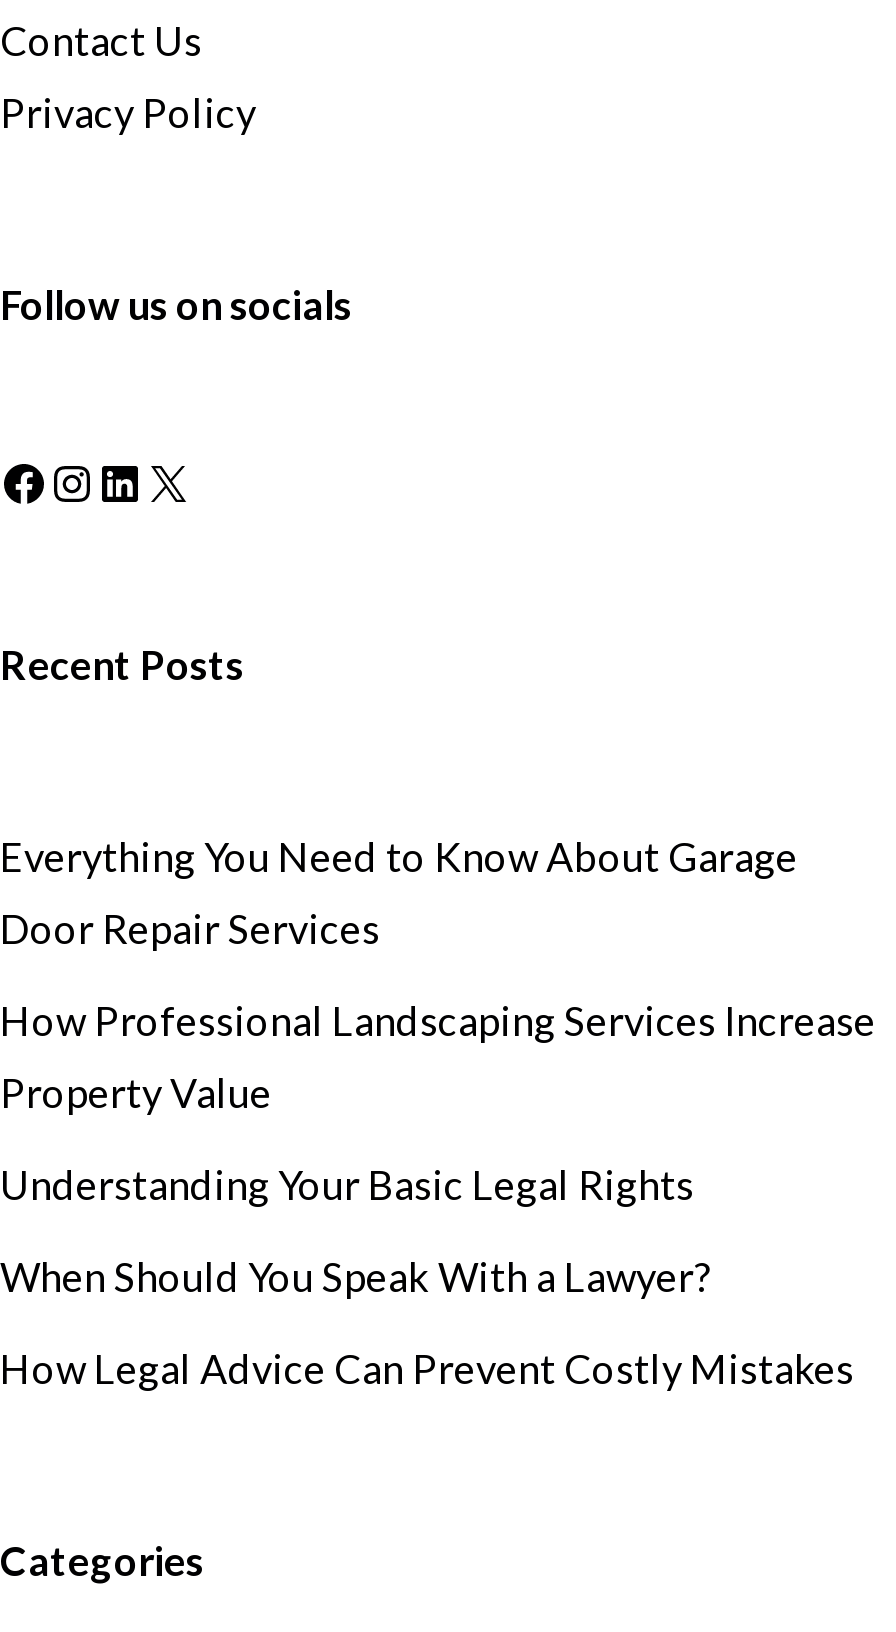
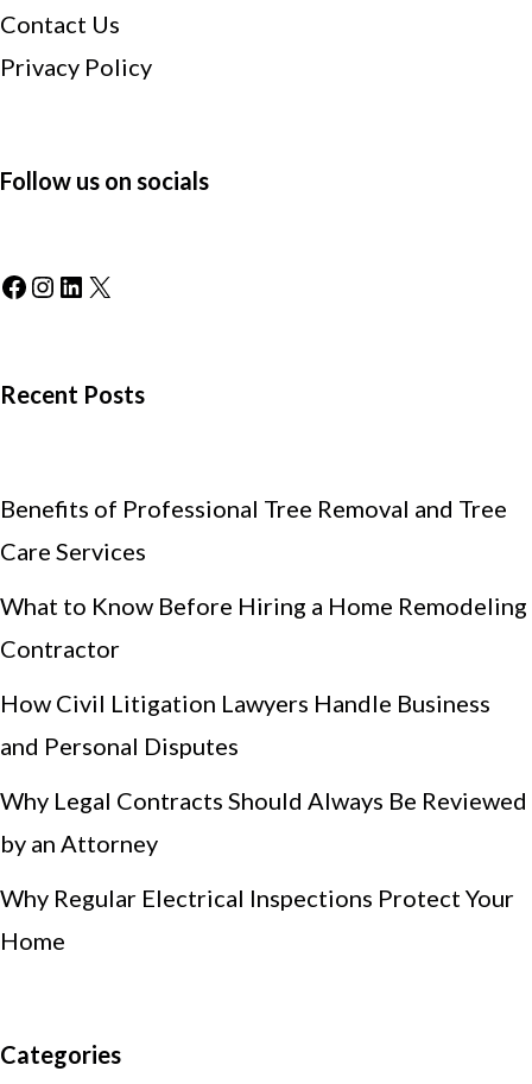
- Everything You Need to Know About Garage
- Door Repair Services
- How Professional Landscaping Services Increase
- Property Value
- Understanding Your Basic Legal Rights
- When Should You Speak With a Lawyer?
- How Legal Advice Can Prevent Costly Mistakes
+ Benefits of Professional Tree Removal and Tree
+ Care Services
+ What to Know Before Hiring a Home Remodeling
+ Contractor
+ How Civil Litigation Lawyers Handle Business
+ and Personal Disputes
+ Why Legal Contracts Should Always Be Reviewed
+ by an Attorney
+ Why Regular Electrical Inspections Protect Your
+ Home
